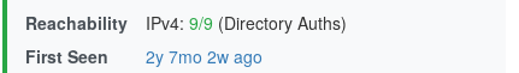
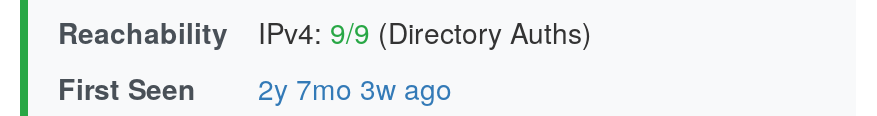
- First Seen 2y 7mo 2w ago
+ First Seen 2y 7mo 3w ago
